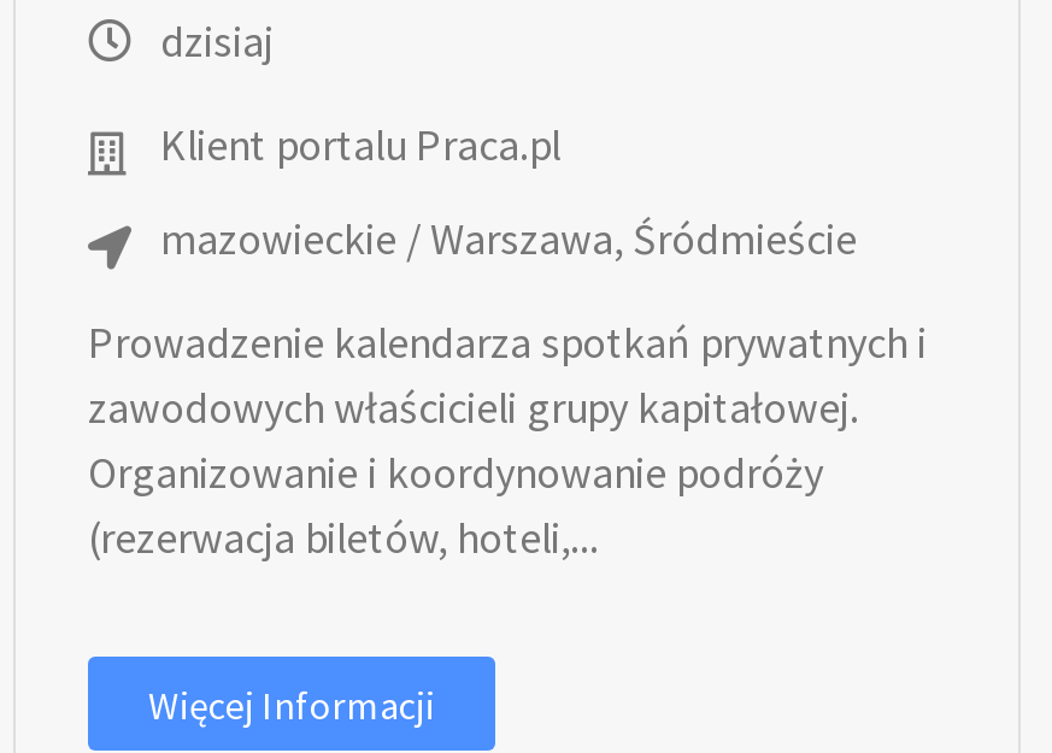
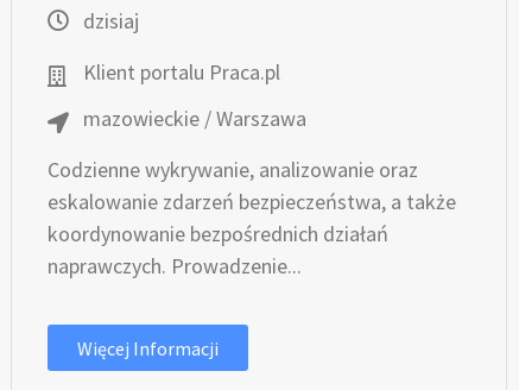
- mazowieckie / Warszawa, Śródmieście
+ mazowieckie / Warszawa

- Prowadzenie kalendarza spotkań prywatnych i
- zawodowych właścicieli grupy kapitałowej.
- Organizowanie i koordynowanie podróży
- (rezerwacja biletów, hoteli,...
+ Codzienne wykrywanie, analizowanie oraz
+ eskalowanie zdarzeń bezpieczeństwa, a także
+ koordynowanie bezpośrednich działań
+ naprawczych. Prowadzenie...
